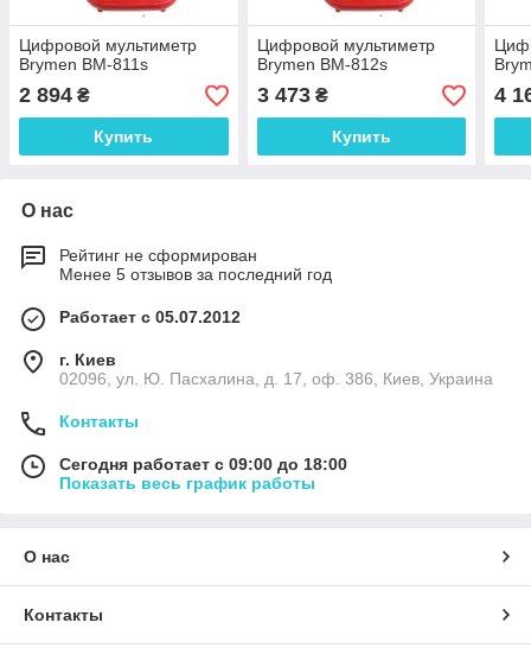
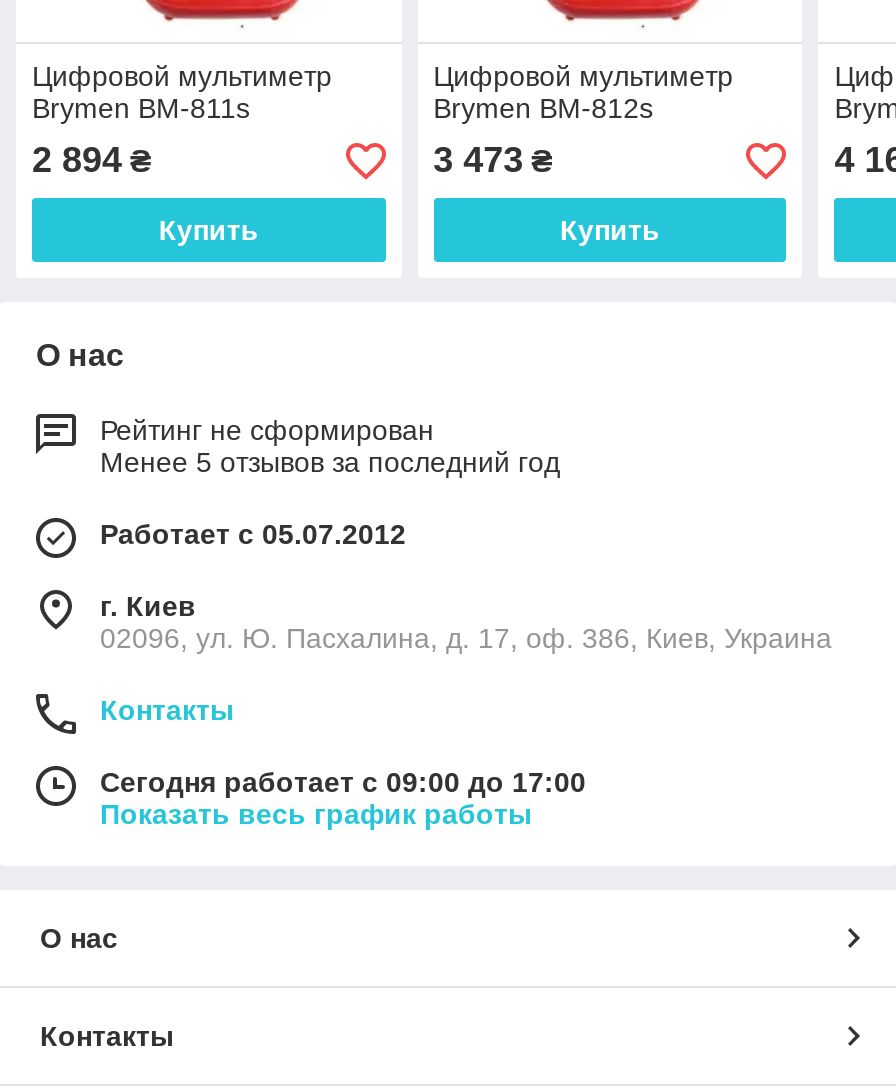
- Сегодня работает с 09:00 до 18:00
+ Сегодня работает с 09:00 до 17:00
